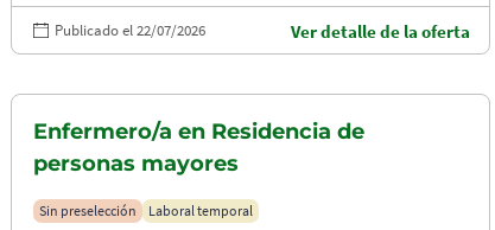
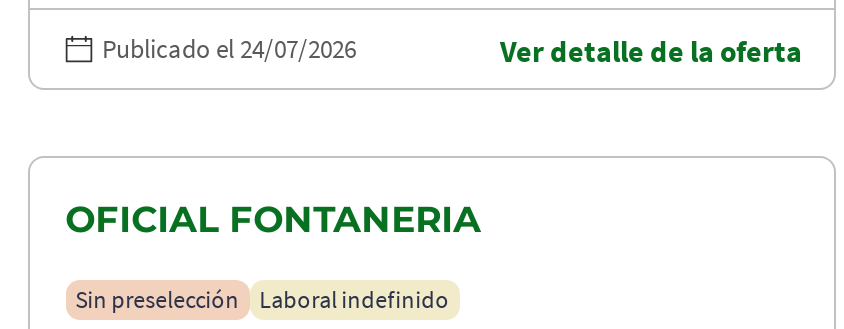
- Publicado el 22/07/2026
+ Publicado el 24/07/2026

- Enfermero/a en Residencia de
- personas mayores
+ OFICIAL FONTANERIA

- Laboral temporal
+ Laboral indefinido
